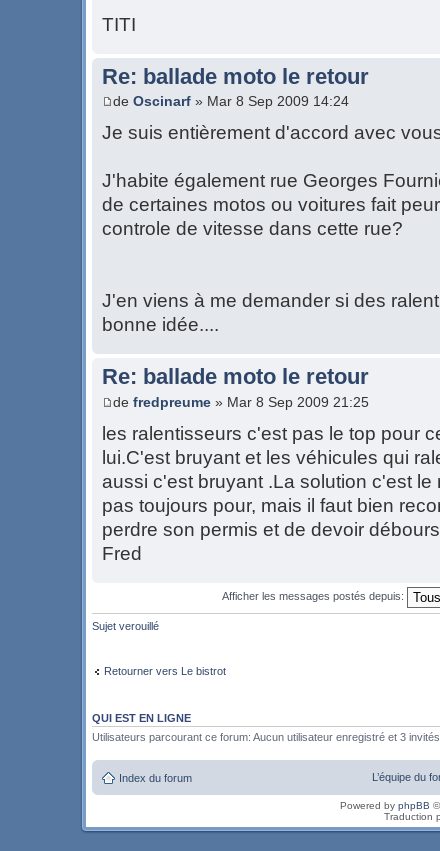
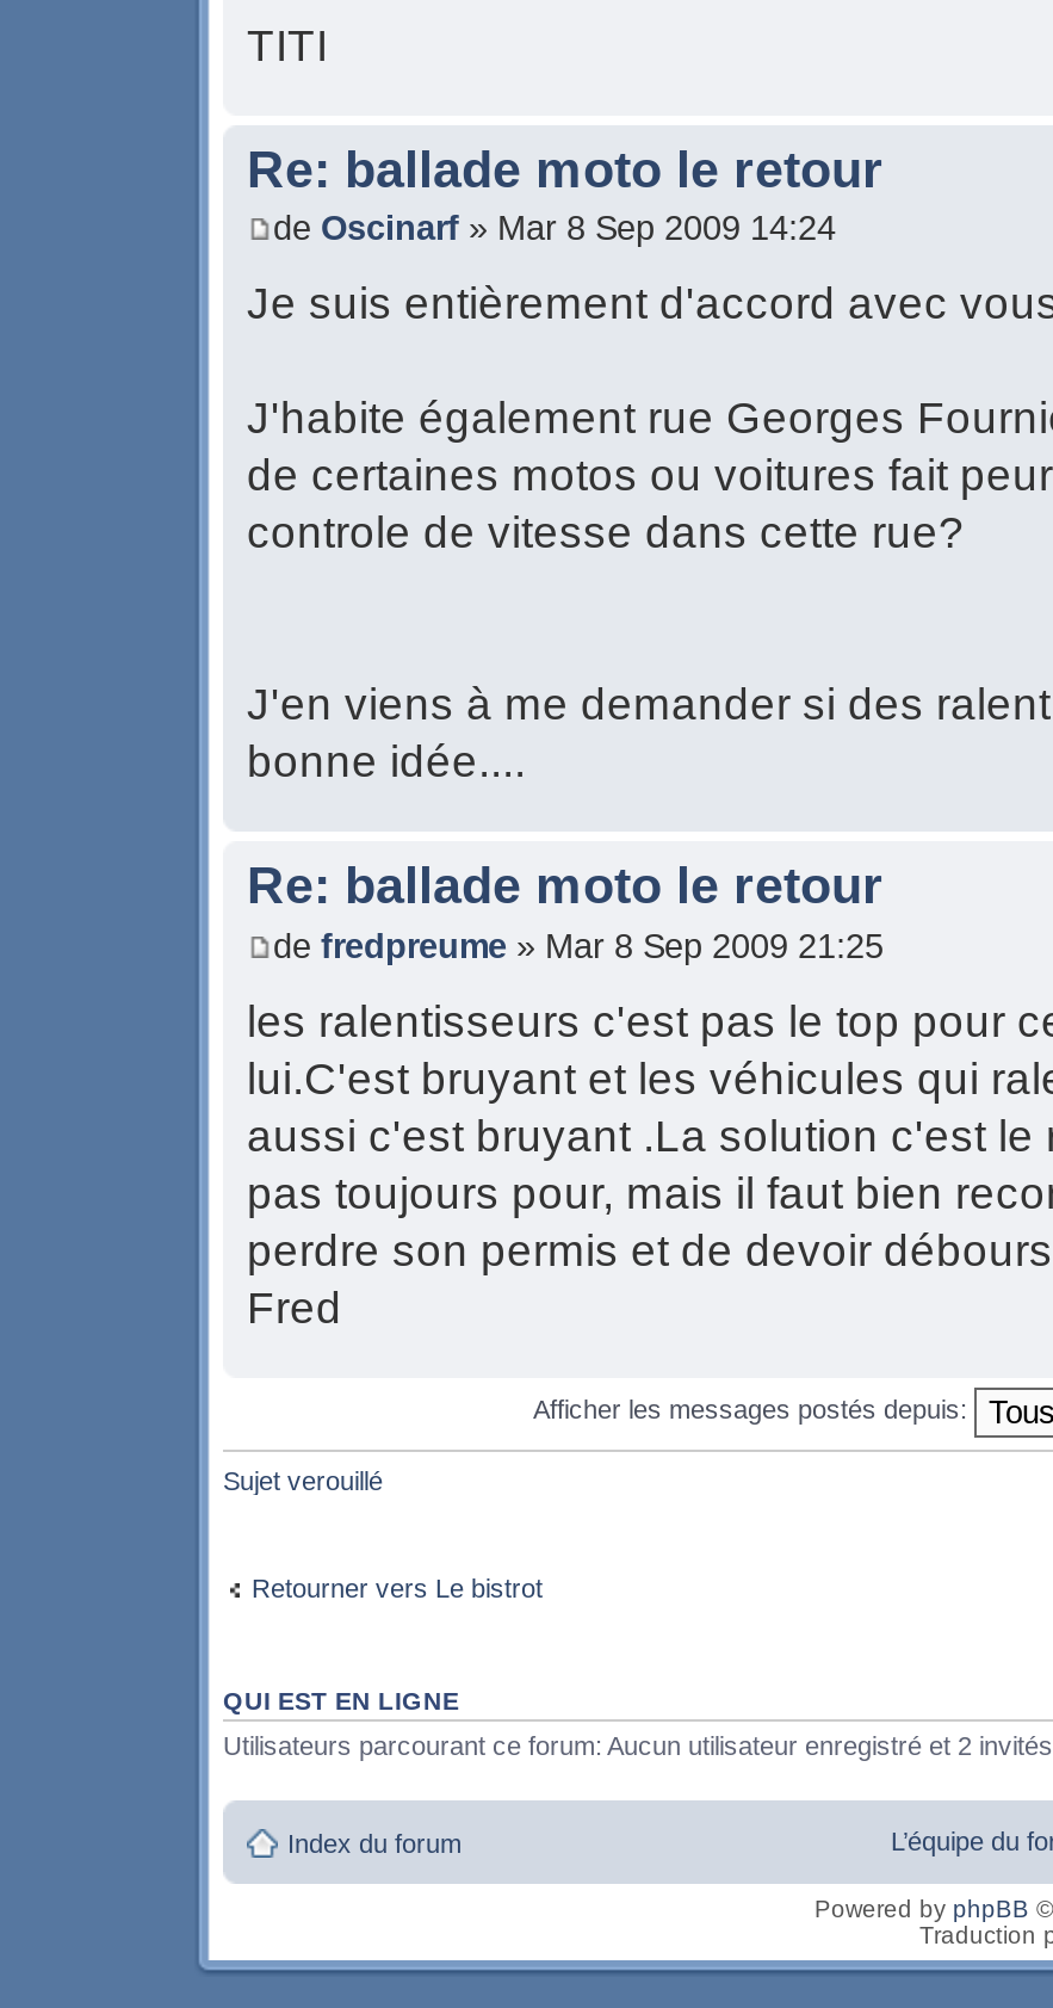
- Utilisateurs parcourant ce forum: Aucun utilisateur enregistré et 3 invités
+ Utilisateurs parcourant ce forum: Aucun utilisateur enregistré et 2 invités
